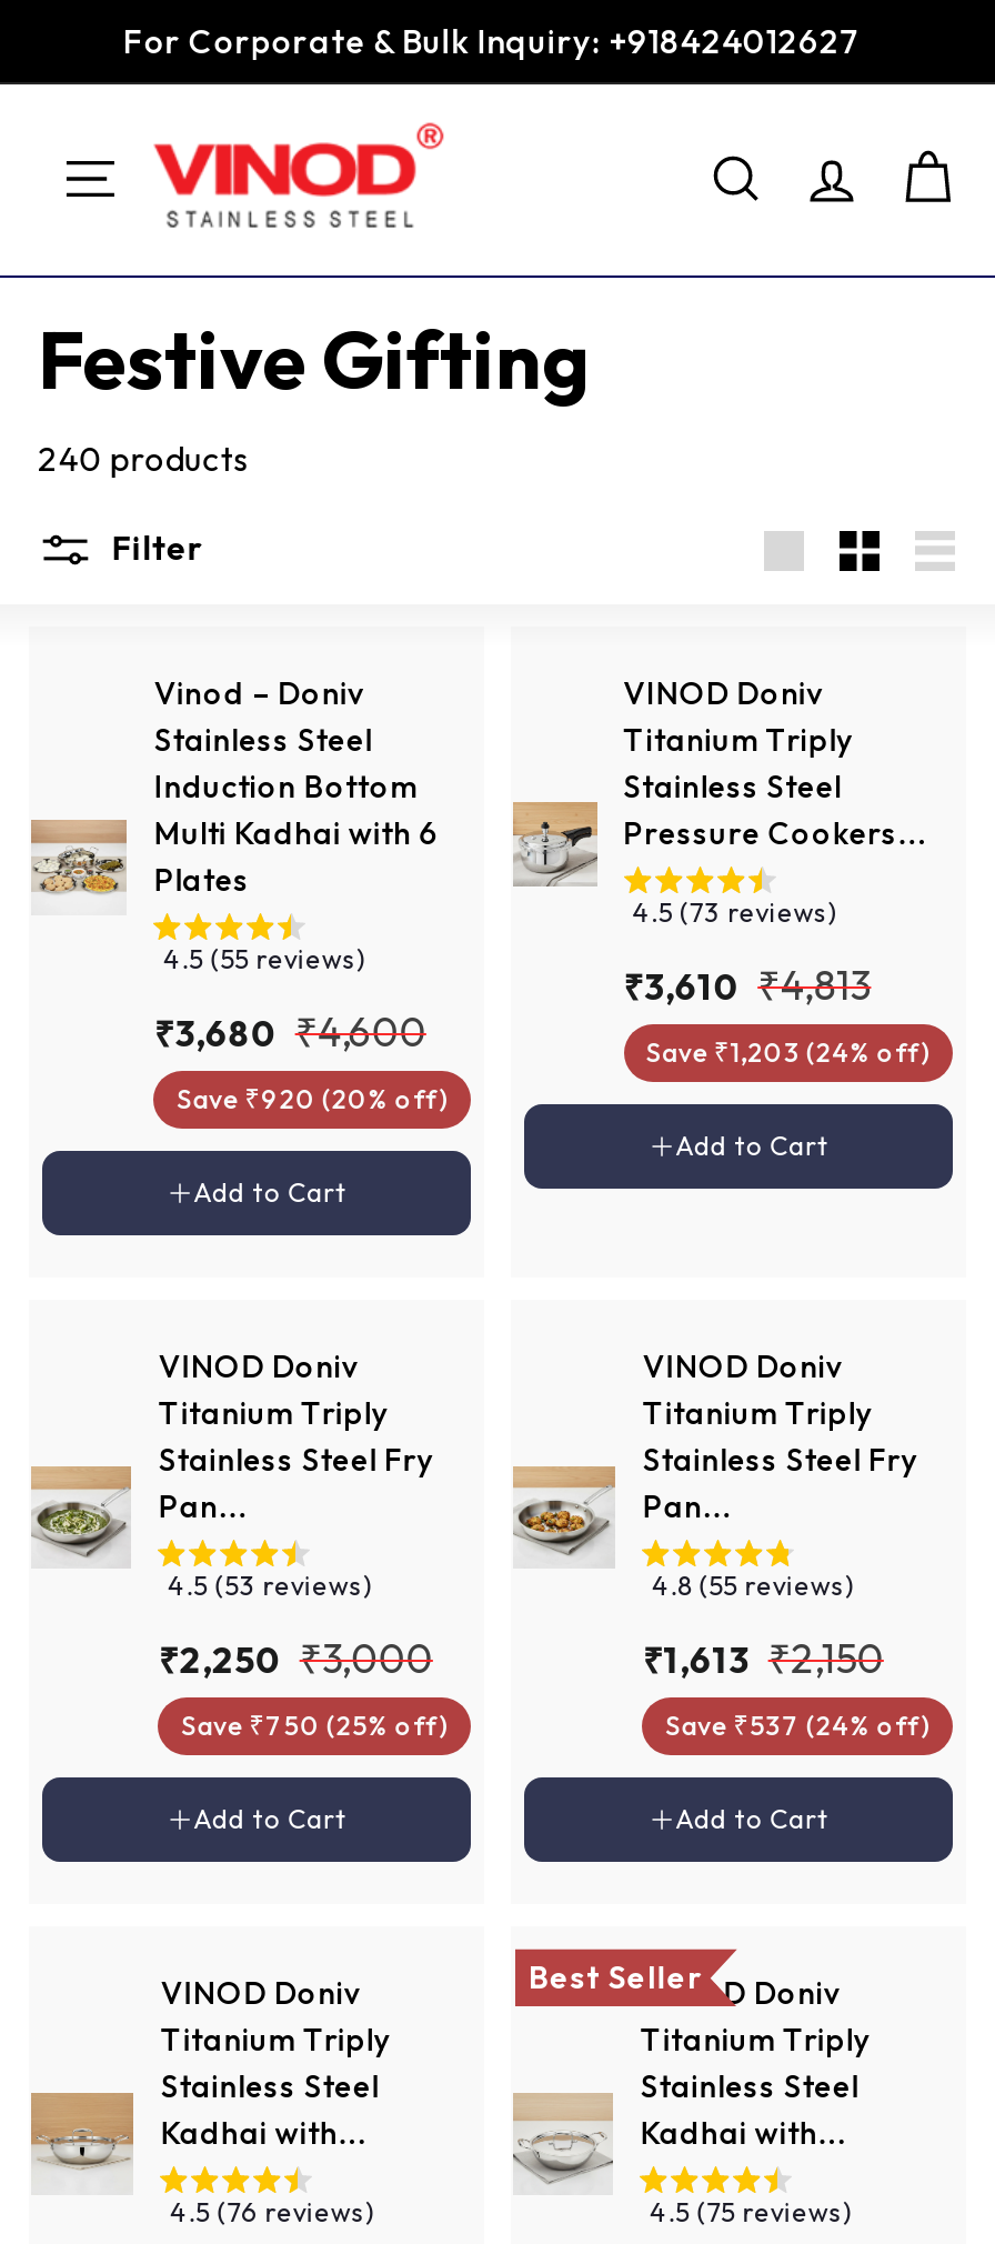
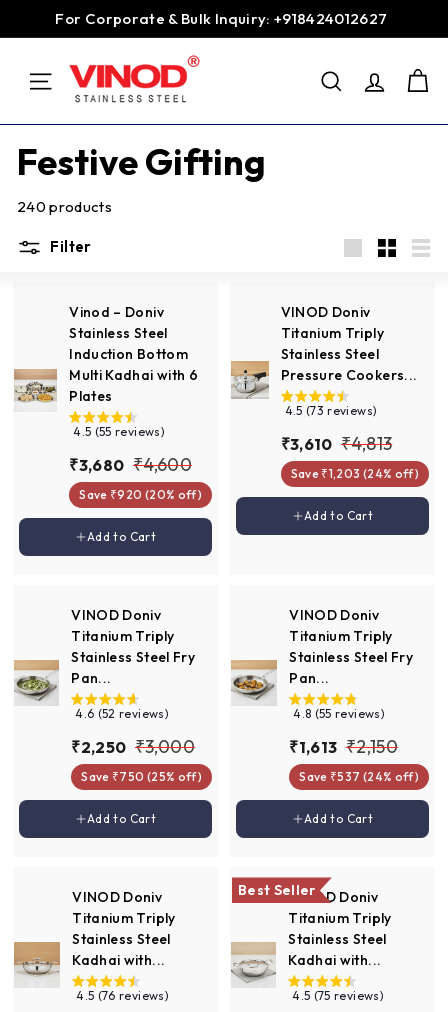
- 4.5 (53 reviews)
+ 4.6 (52 reviews)
